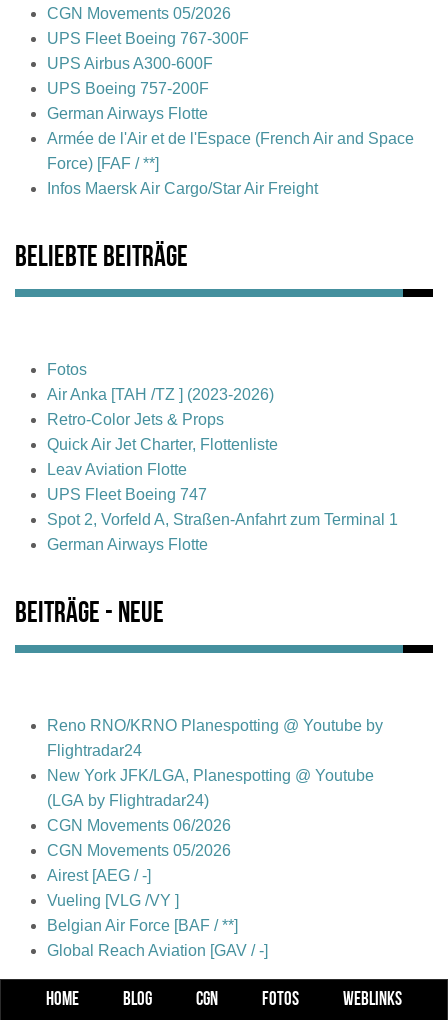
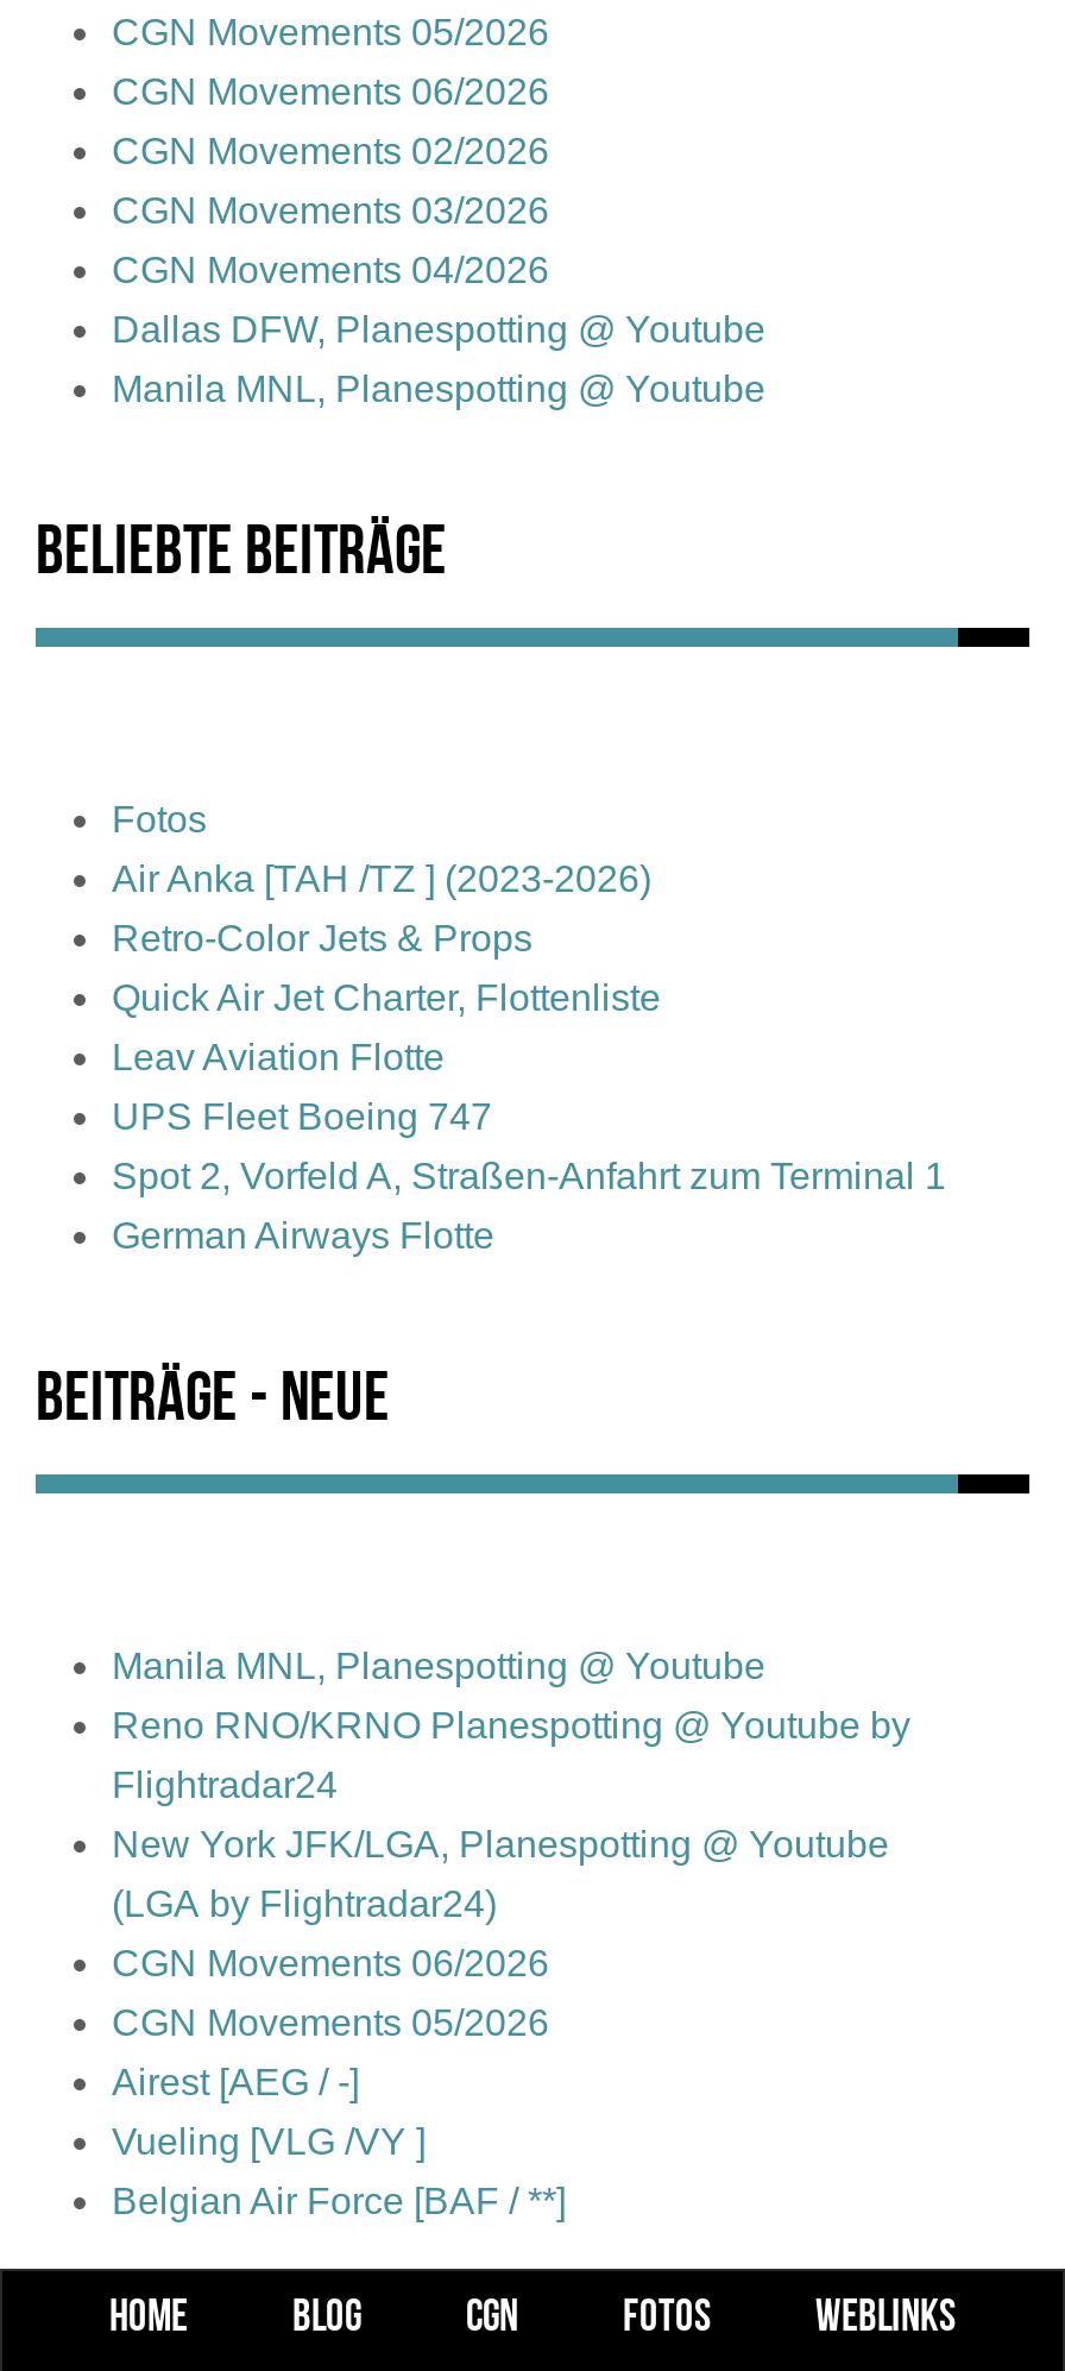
- UPS Fleet Boeing 767-300F
- UPS Airbus A300-600F
- UPS Boeing 757-200F
- German Airways Flotte
- Armée de l'Air et de l'Espace (French Air and Space
- Force) [FAF / **]
- Infos Maersk Air Cargo/Star Air Freight
+ CGN Movements 06/2026
+ CGN Movements 02/2026
+ CGN Movements 03/2026
+ CGN Movements 04/2026
+ Dallas DFW, Planespotting @ Youtube
+ Manila MNL, Planespotting @ Youtube

+ Manila MNL, Planespotting @ Youtube

- Global Reach Aviation [GAV / -]
